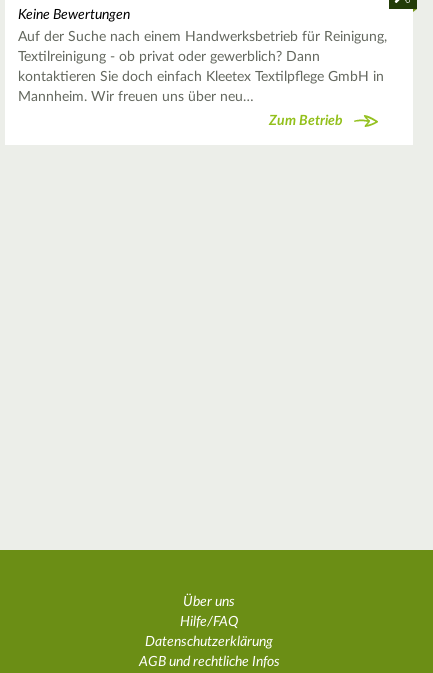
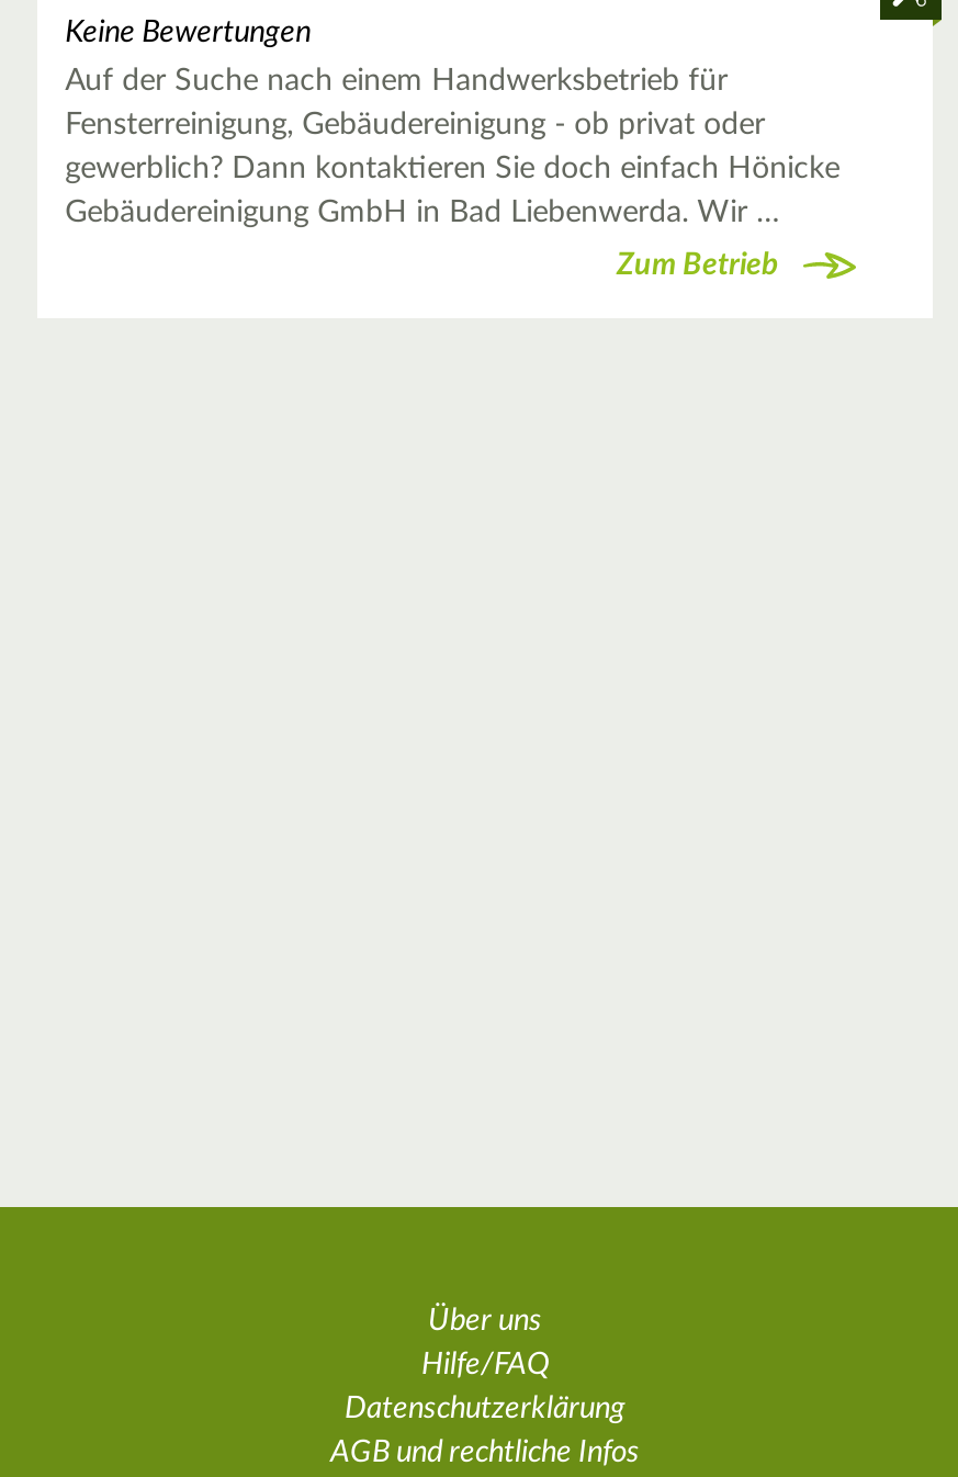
- Auf der Suche nach einem Handwerksbetrieb für Reinigung,
- Textilreinigung - ob privat oder gewerblich? Dann
- kontaktieren Sie doch einfach Kleetex Textilpflege GmbH in
- Mannheim. Wir freuen uns über neu…
+ Auf der Suche nach einem Handwerksbetrieb für
+ Fensterreinigung, Gebäudereinigung - ob privat oder
+ gewerblich? Dann kontaktieren Sie doch einfach Hönicke
+ Gebäudereinigung GmbH in Bad Liebenwerda. Wir …
